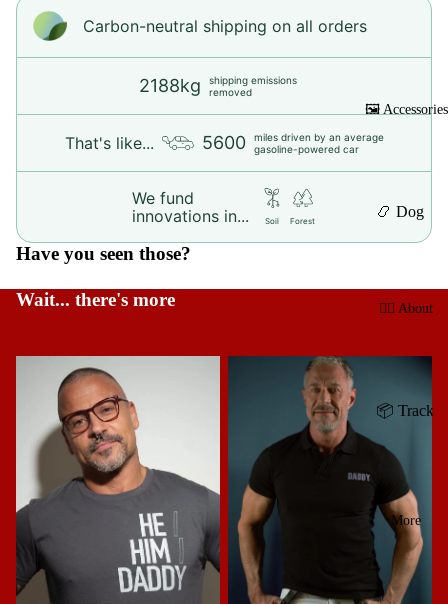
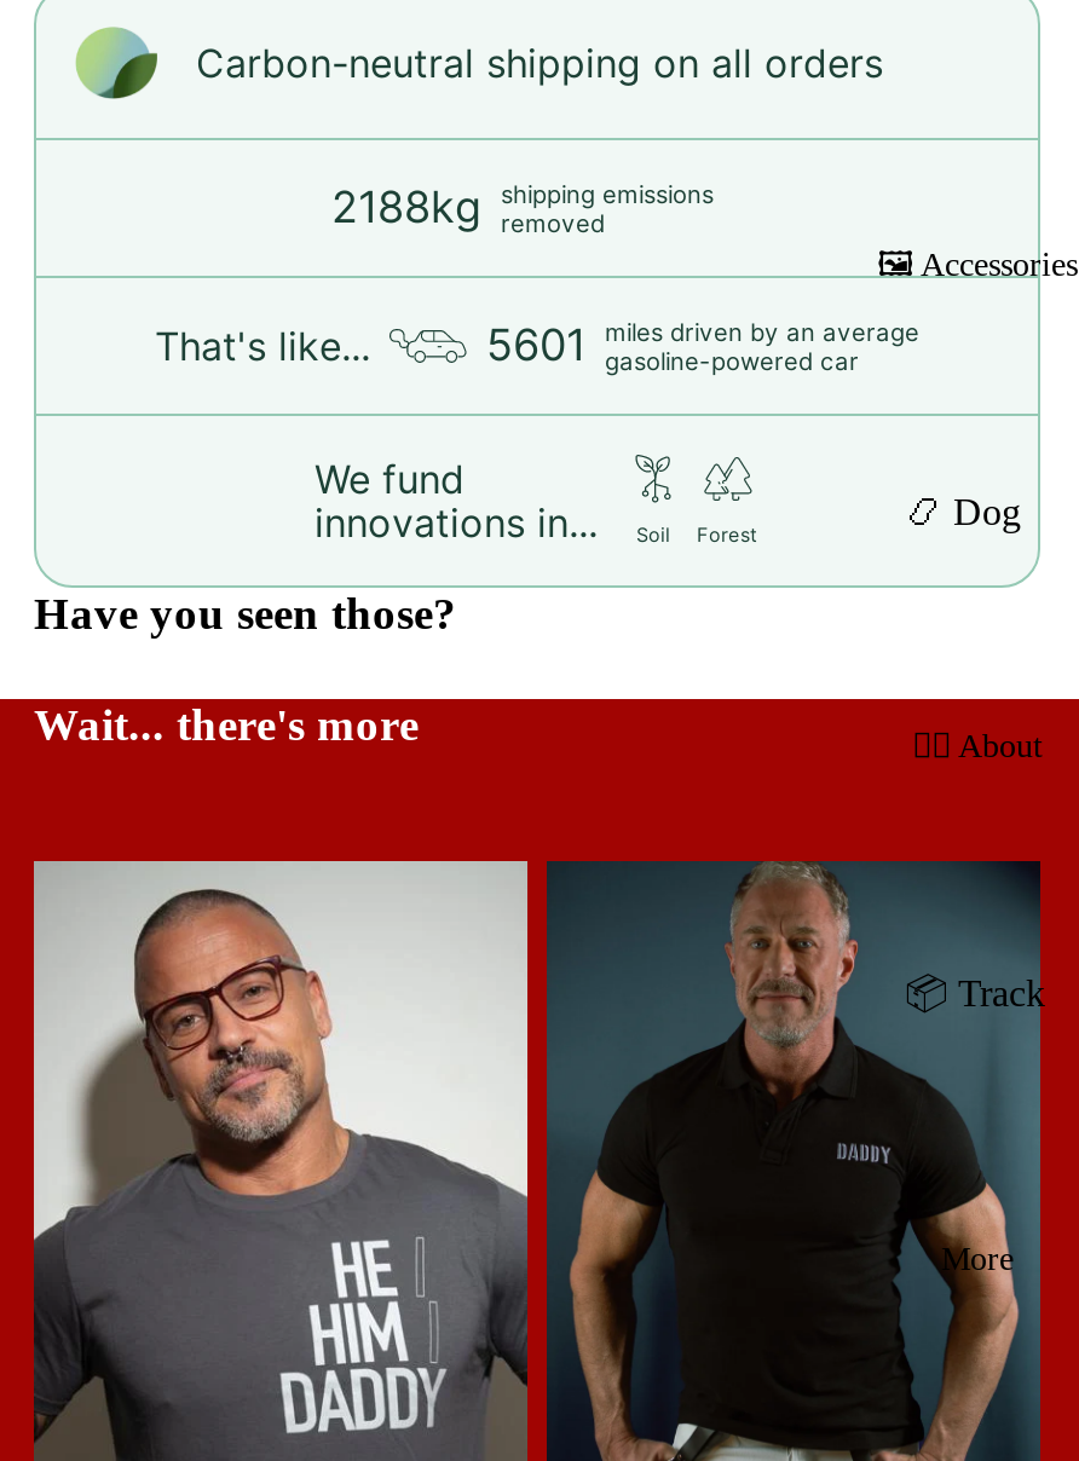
- 5600
+ 5601
